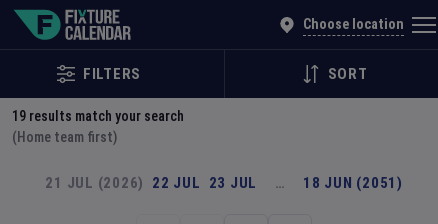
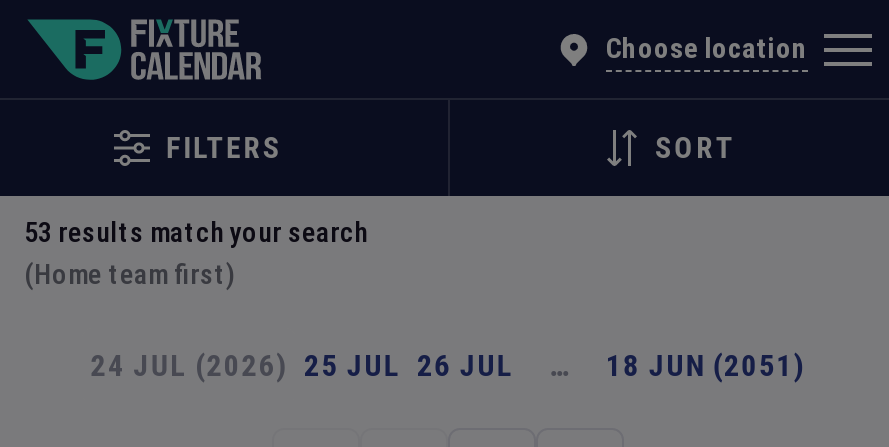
- 19 results match your search
+ 53 results match your search

- 21 JUL (2026) 22 JUL 23 JUL
+ 24 JUL (2026) 25 JUL 26 JUL
